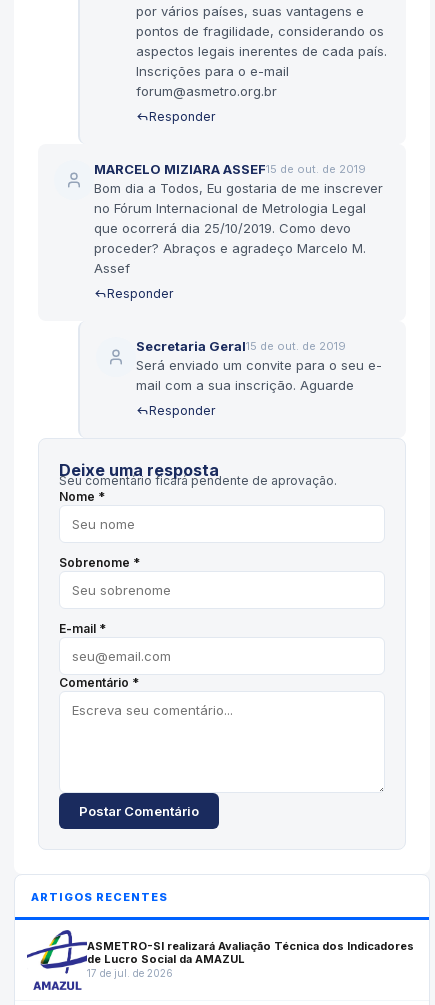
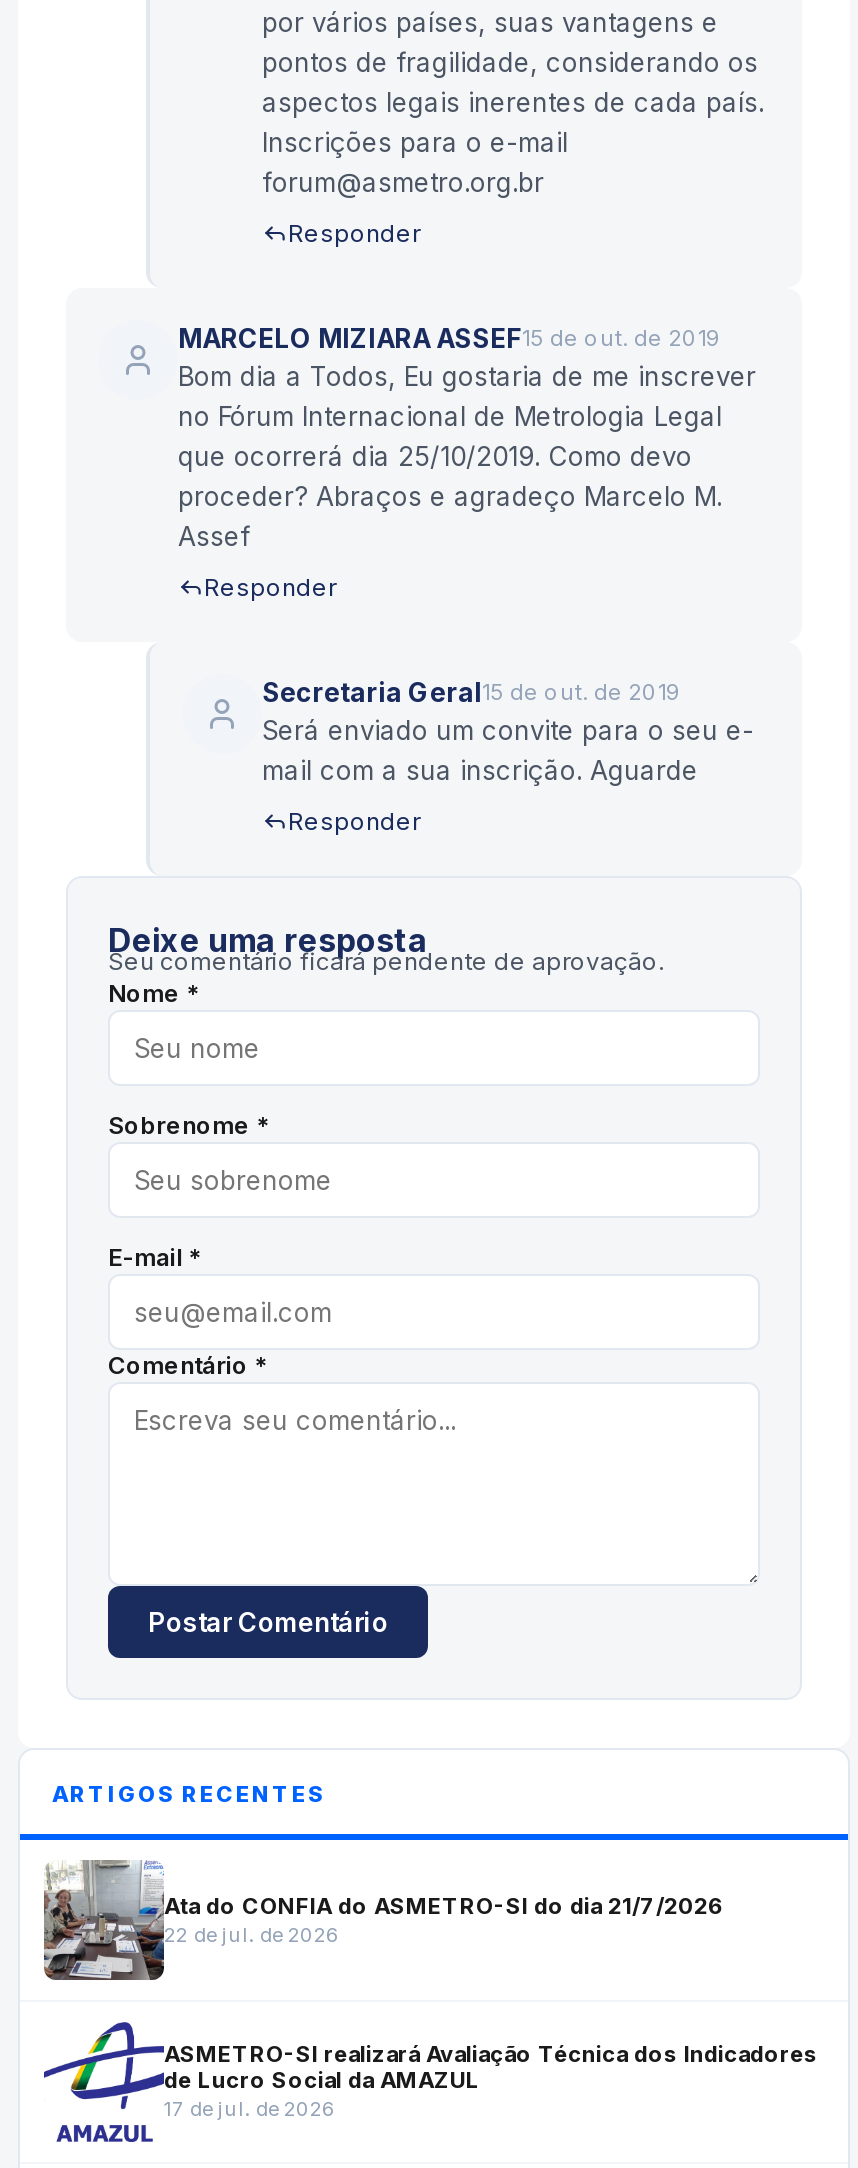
+ [image]
+ Ata do CONFIA do ASMETRO-SI do dia 21/7/2026
+ 22 de jul. de 2026
